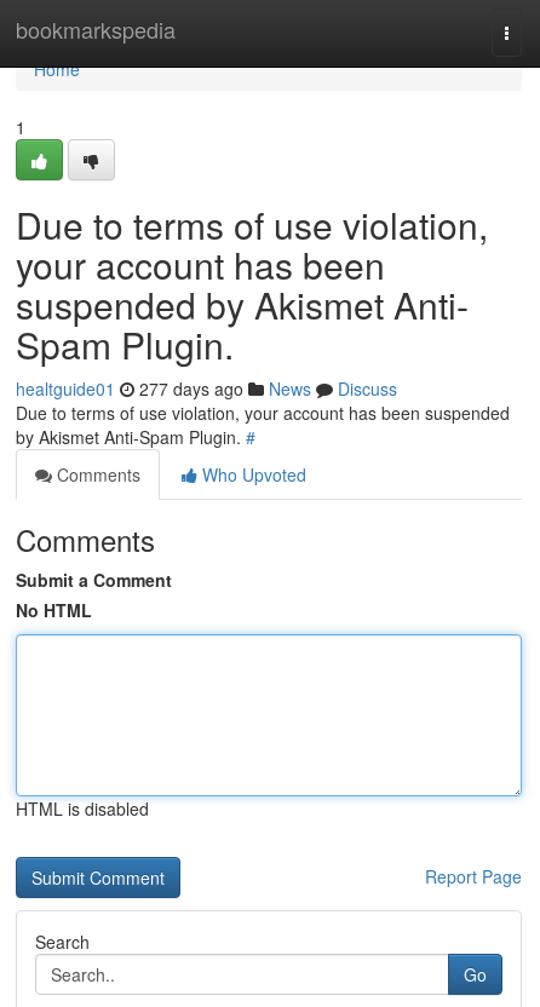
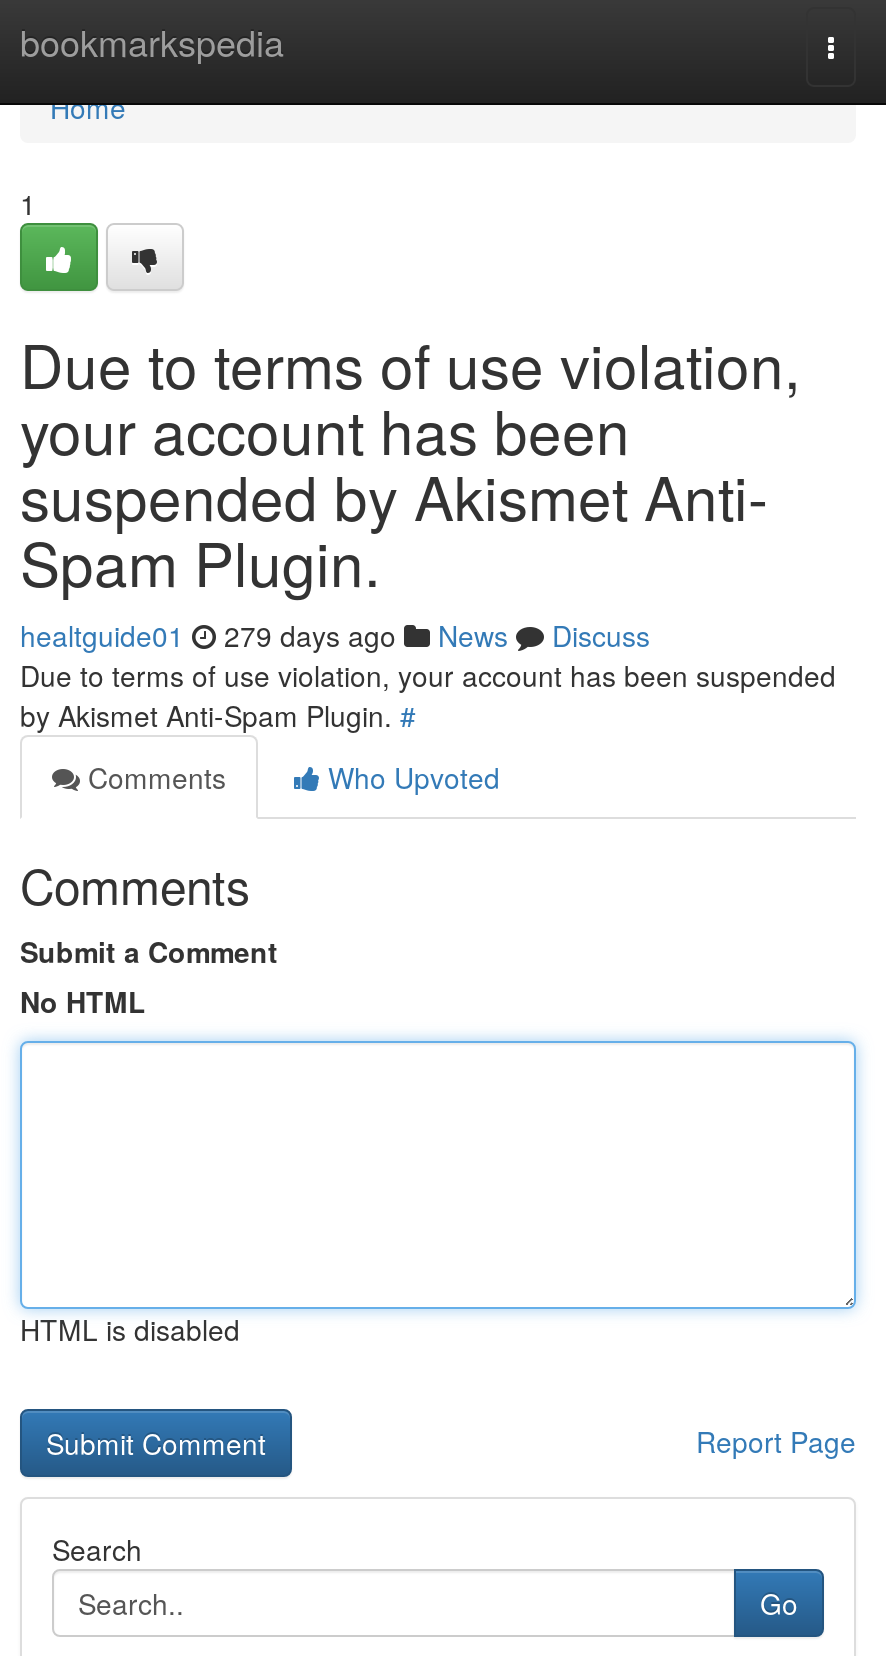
- healtguide01 277 days ago News Discuss
+ healtguide01 279 days ago News Discuss
